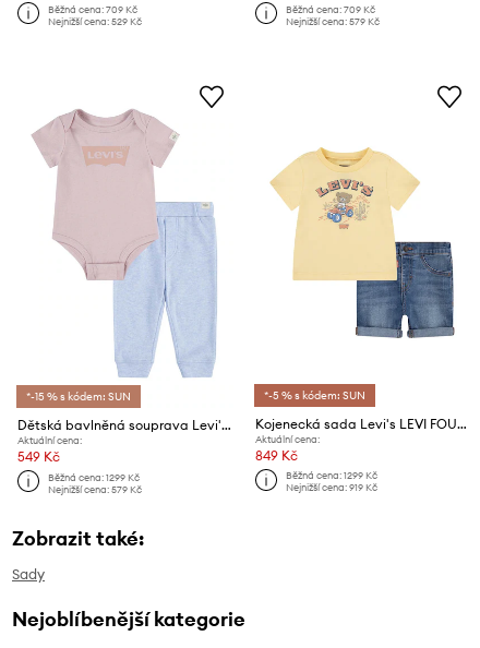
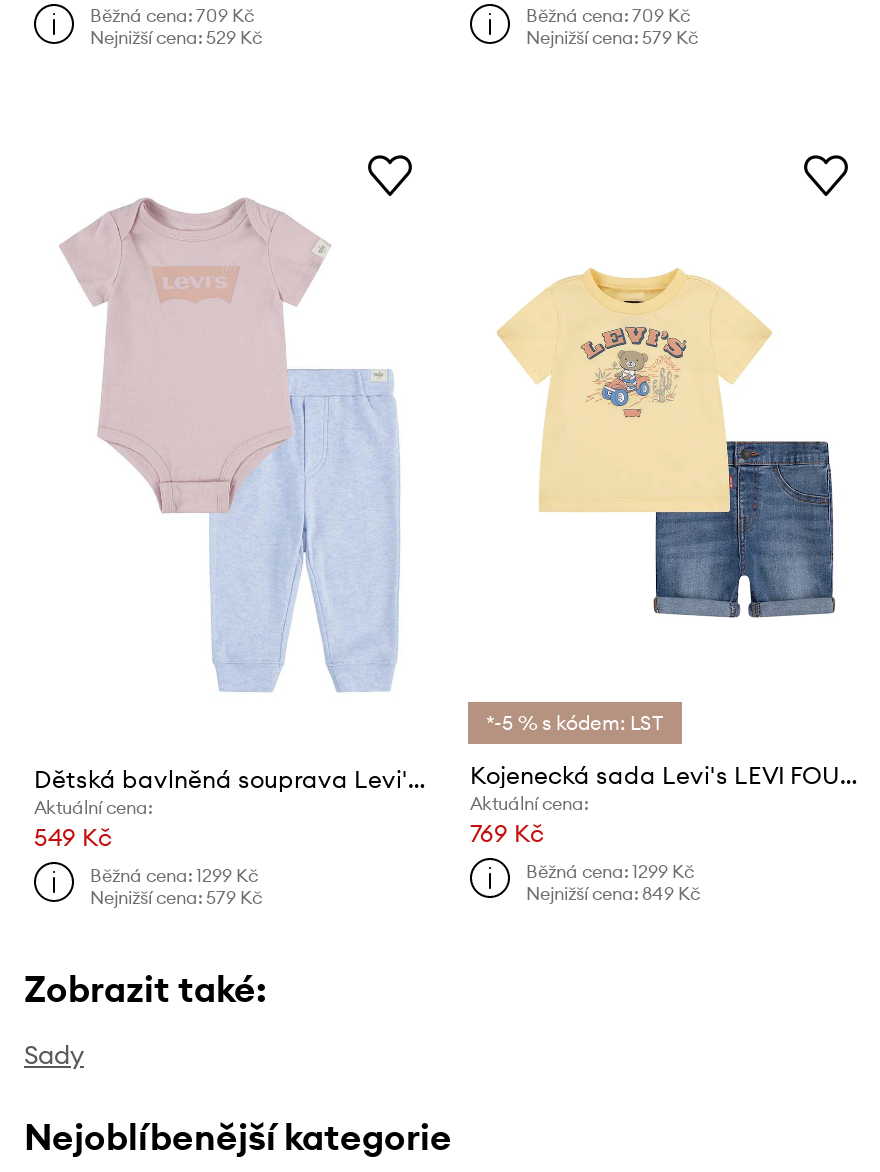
- *-15 % s kódem: SUN

- *-5 % s kódem: SUN
+ *-5 % s kódem: LST

- 849 Kč
+ 769 Kč

- Nejnižší cena: 919 Kč
+ Nejnižší cena: 849 Kč
